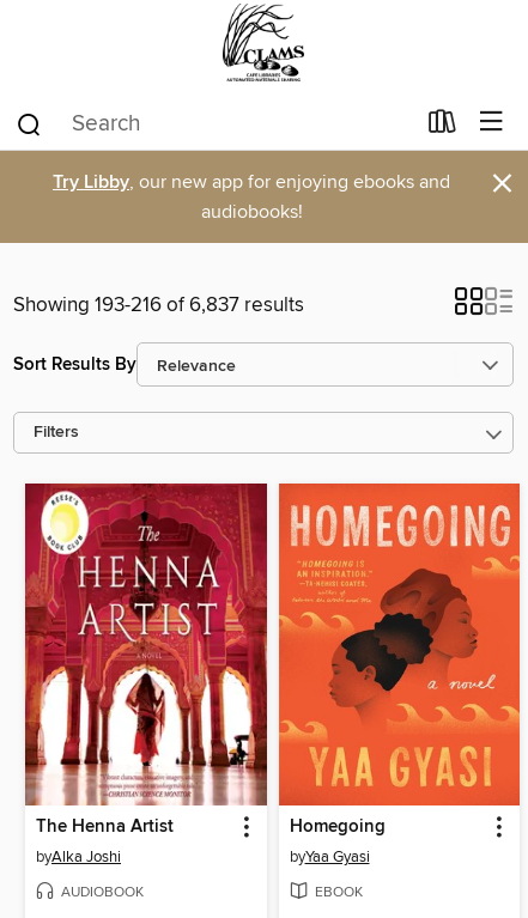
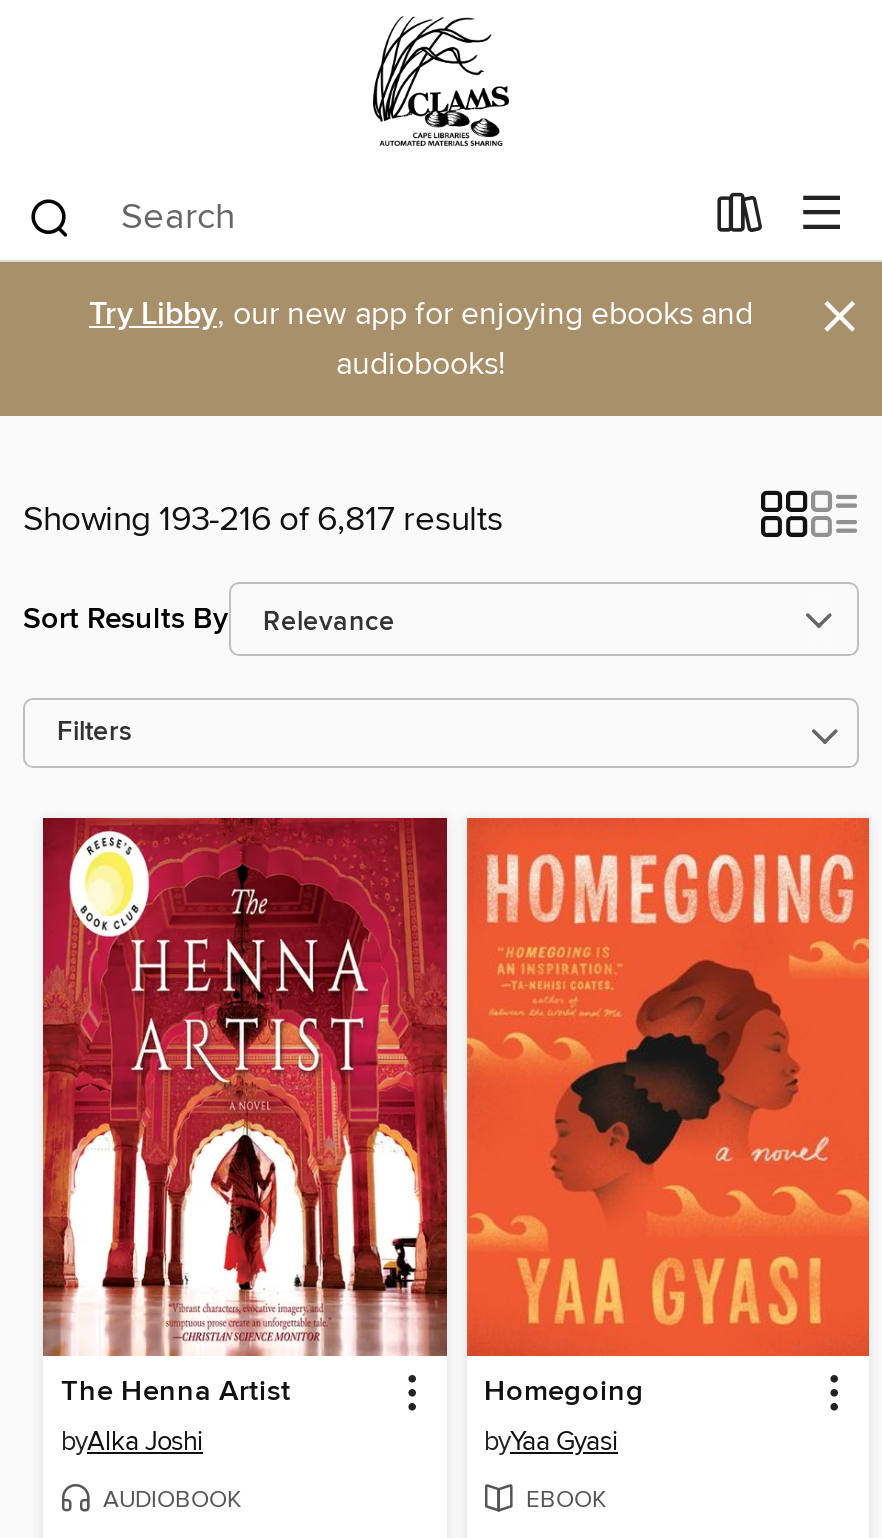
- Showing 193-216 of 6,837 results
+ Showing 193-216 of 6,817 results
